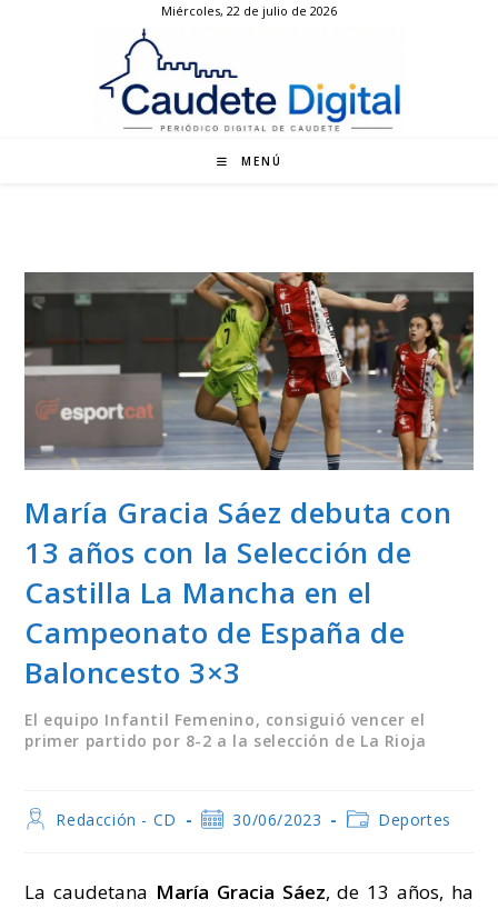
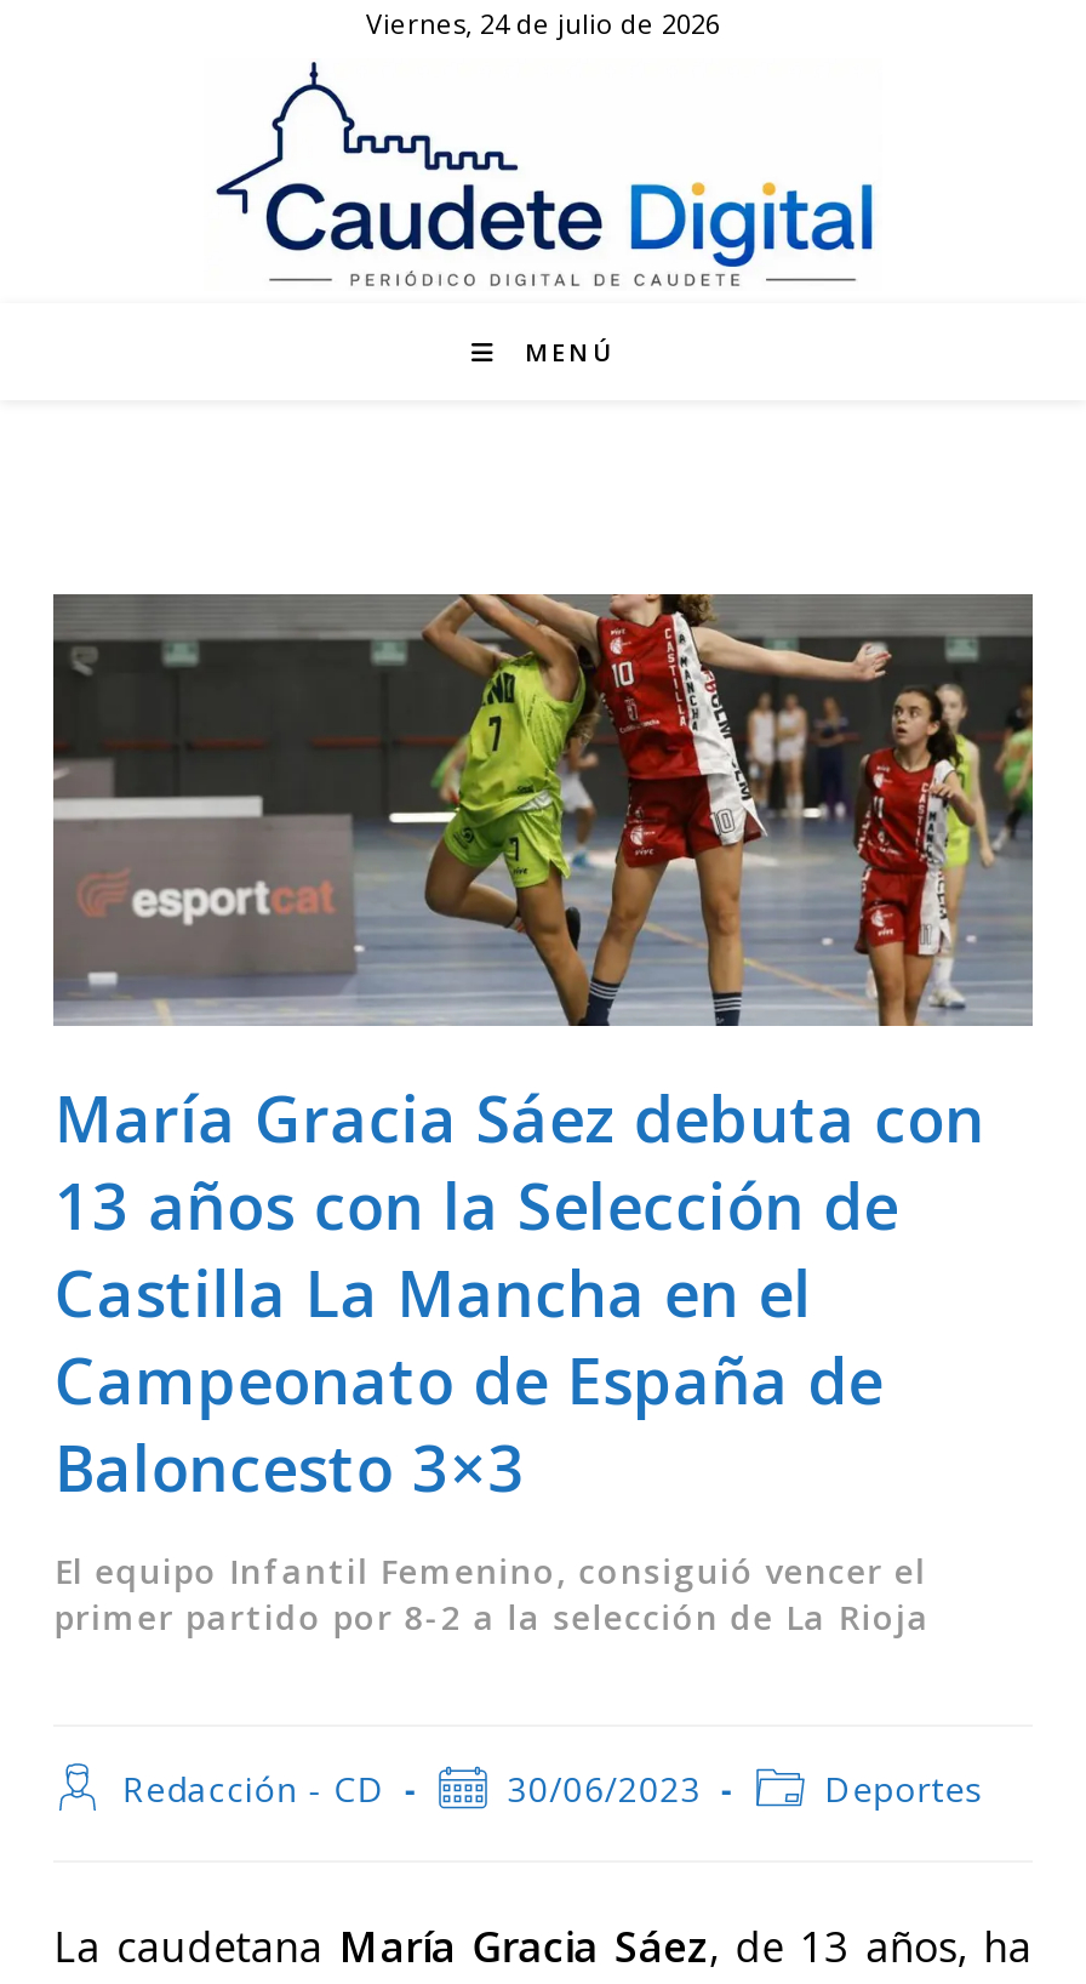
- Miércoles, 22 de julio de 2026
+ Viernes, 24 de julio de 2026
